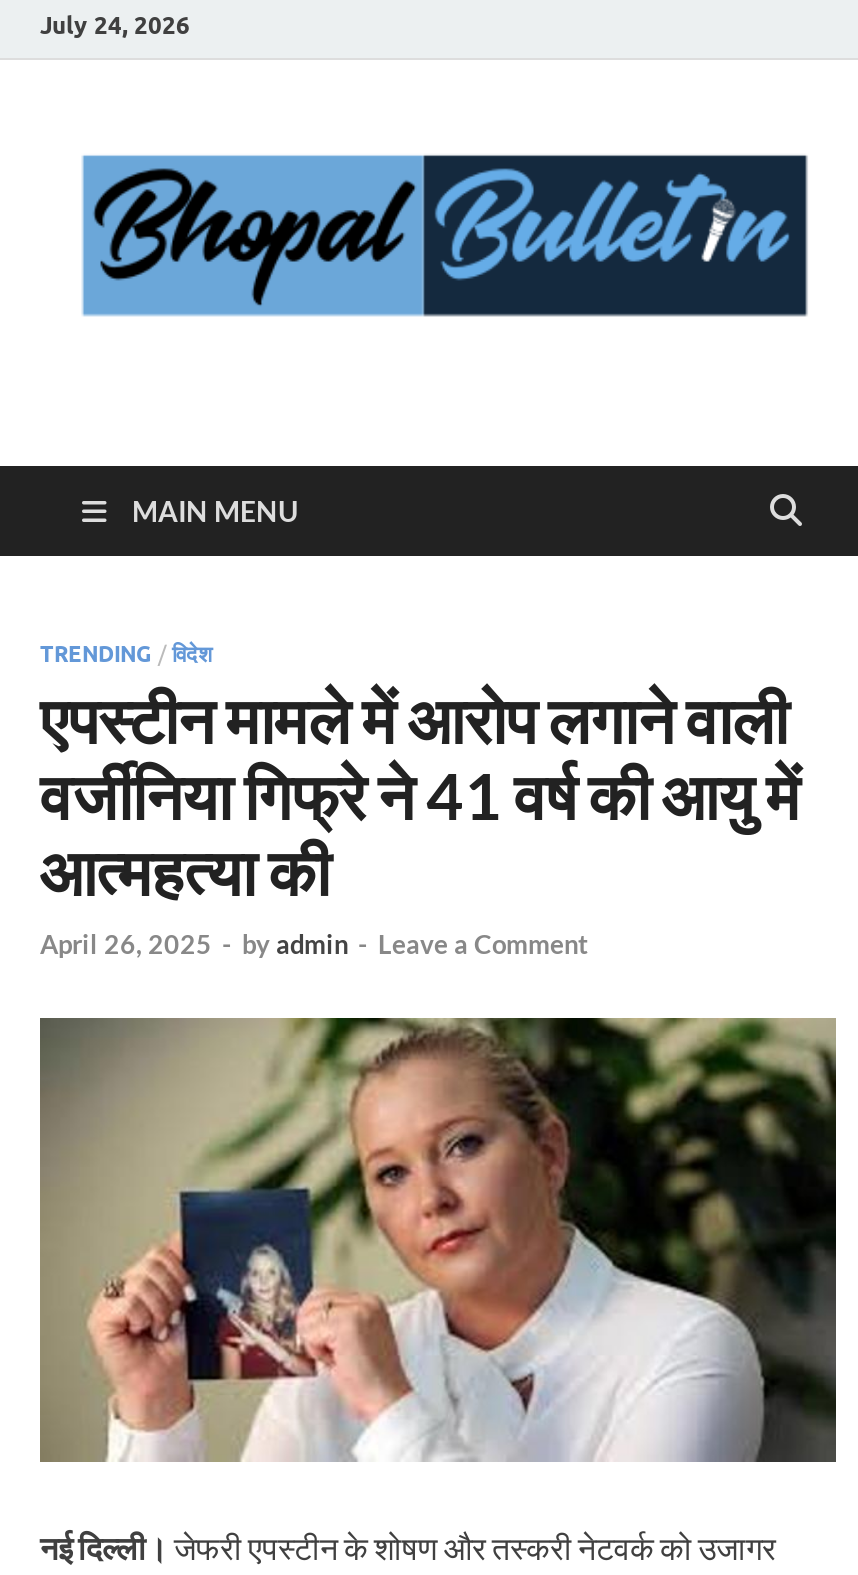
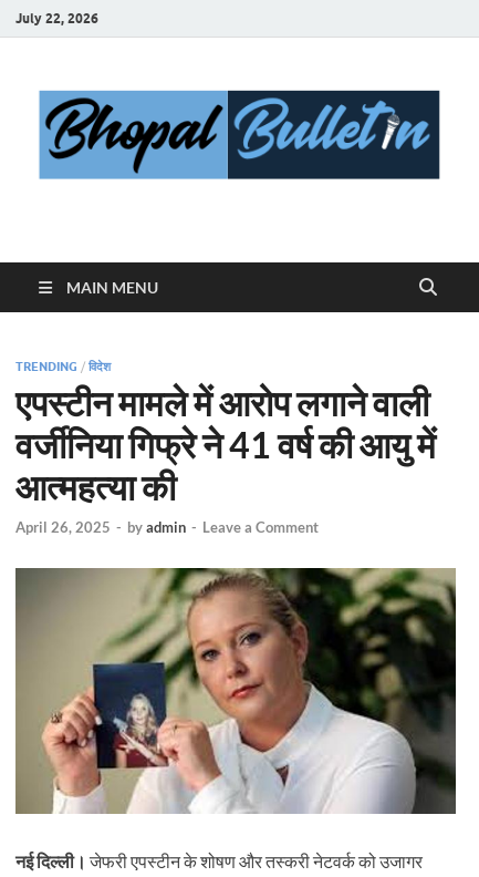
- July 24, 2026
+ July 22, 2026
